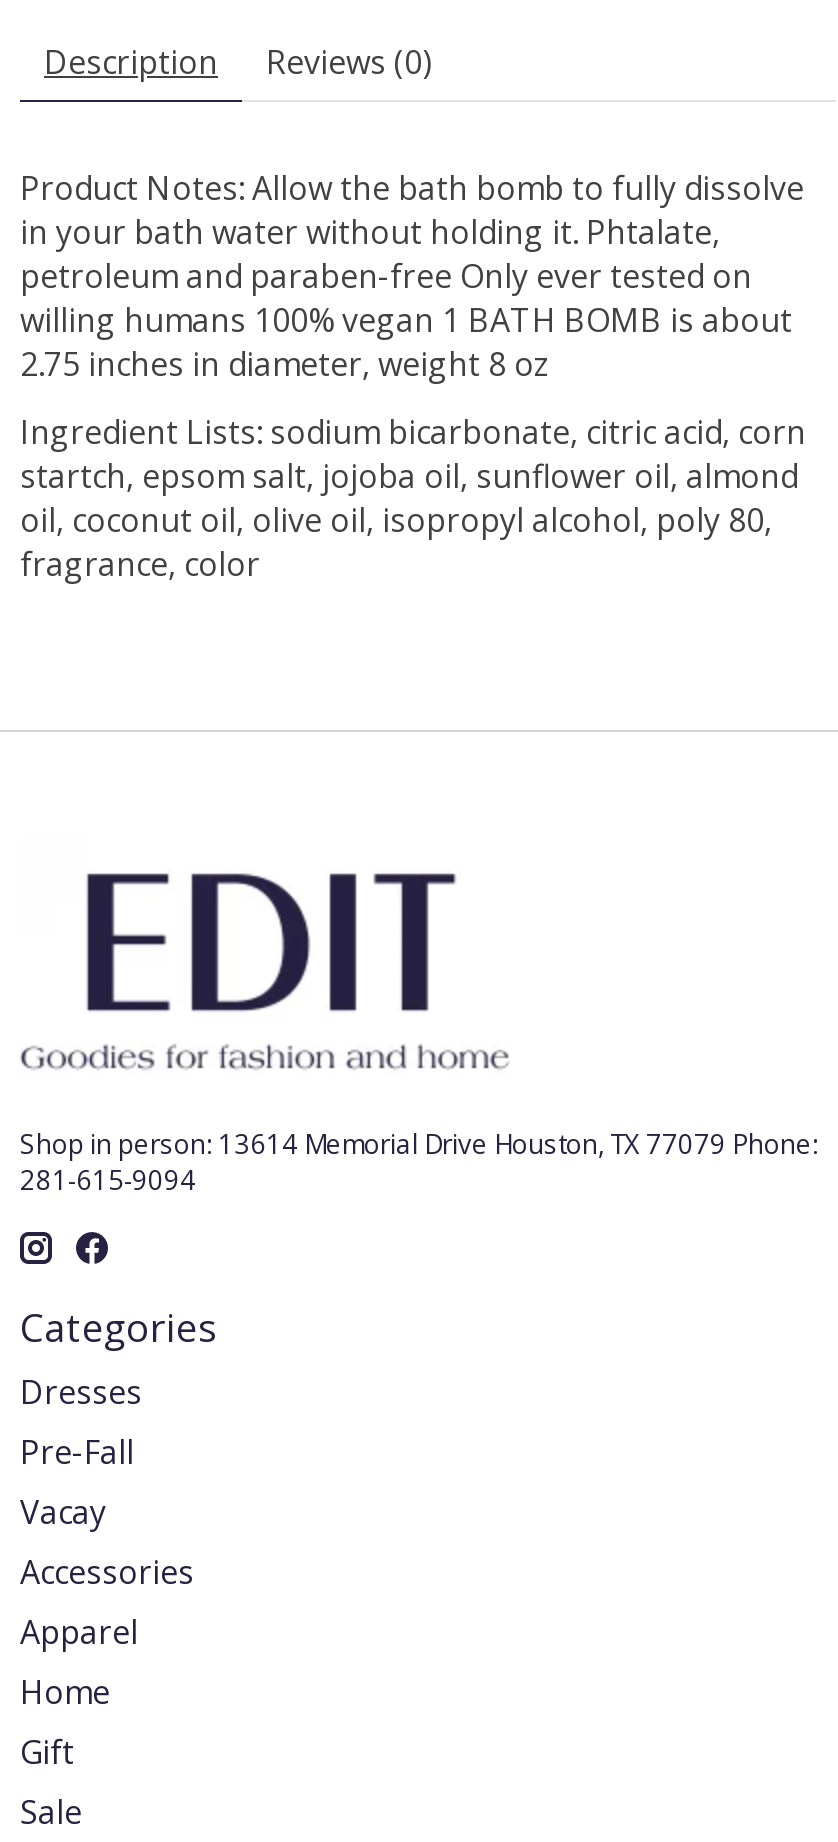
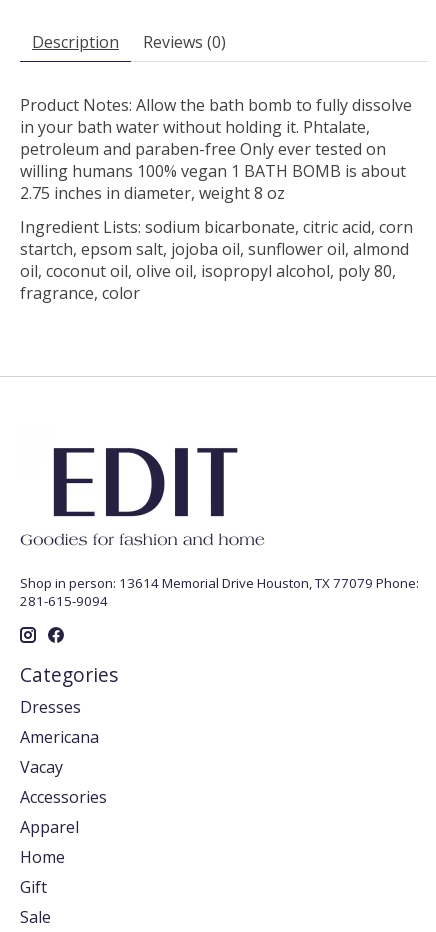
- Pre-Fall
+ Americana
